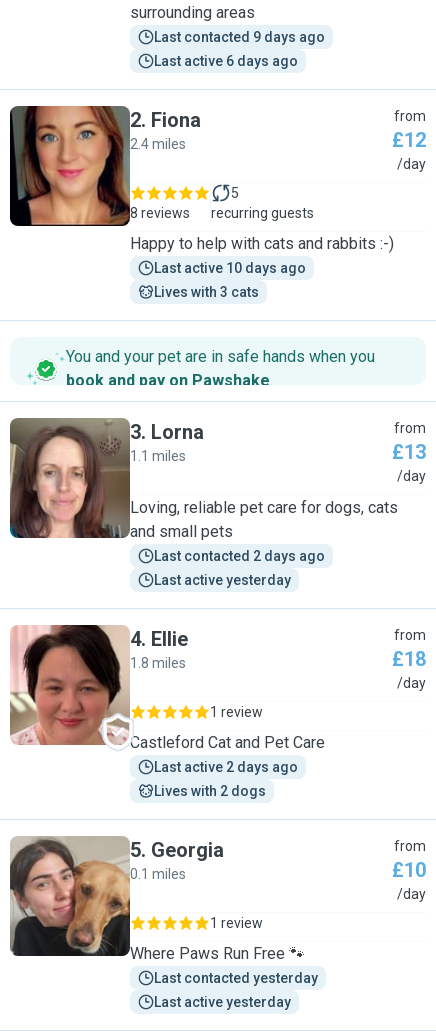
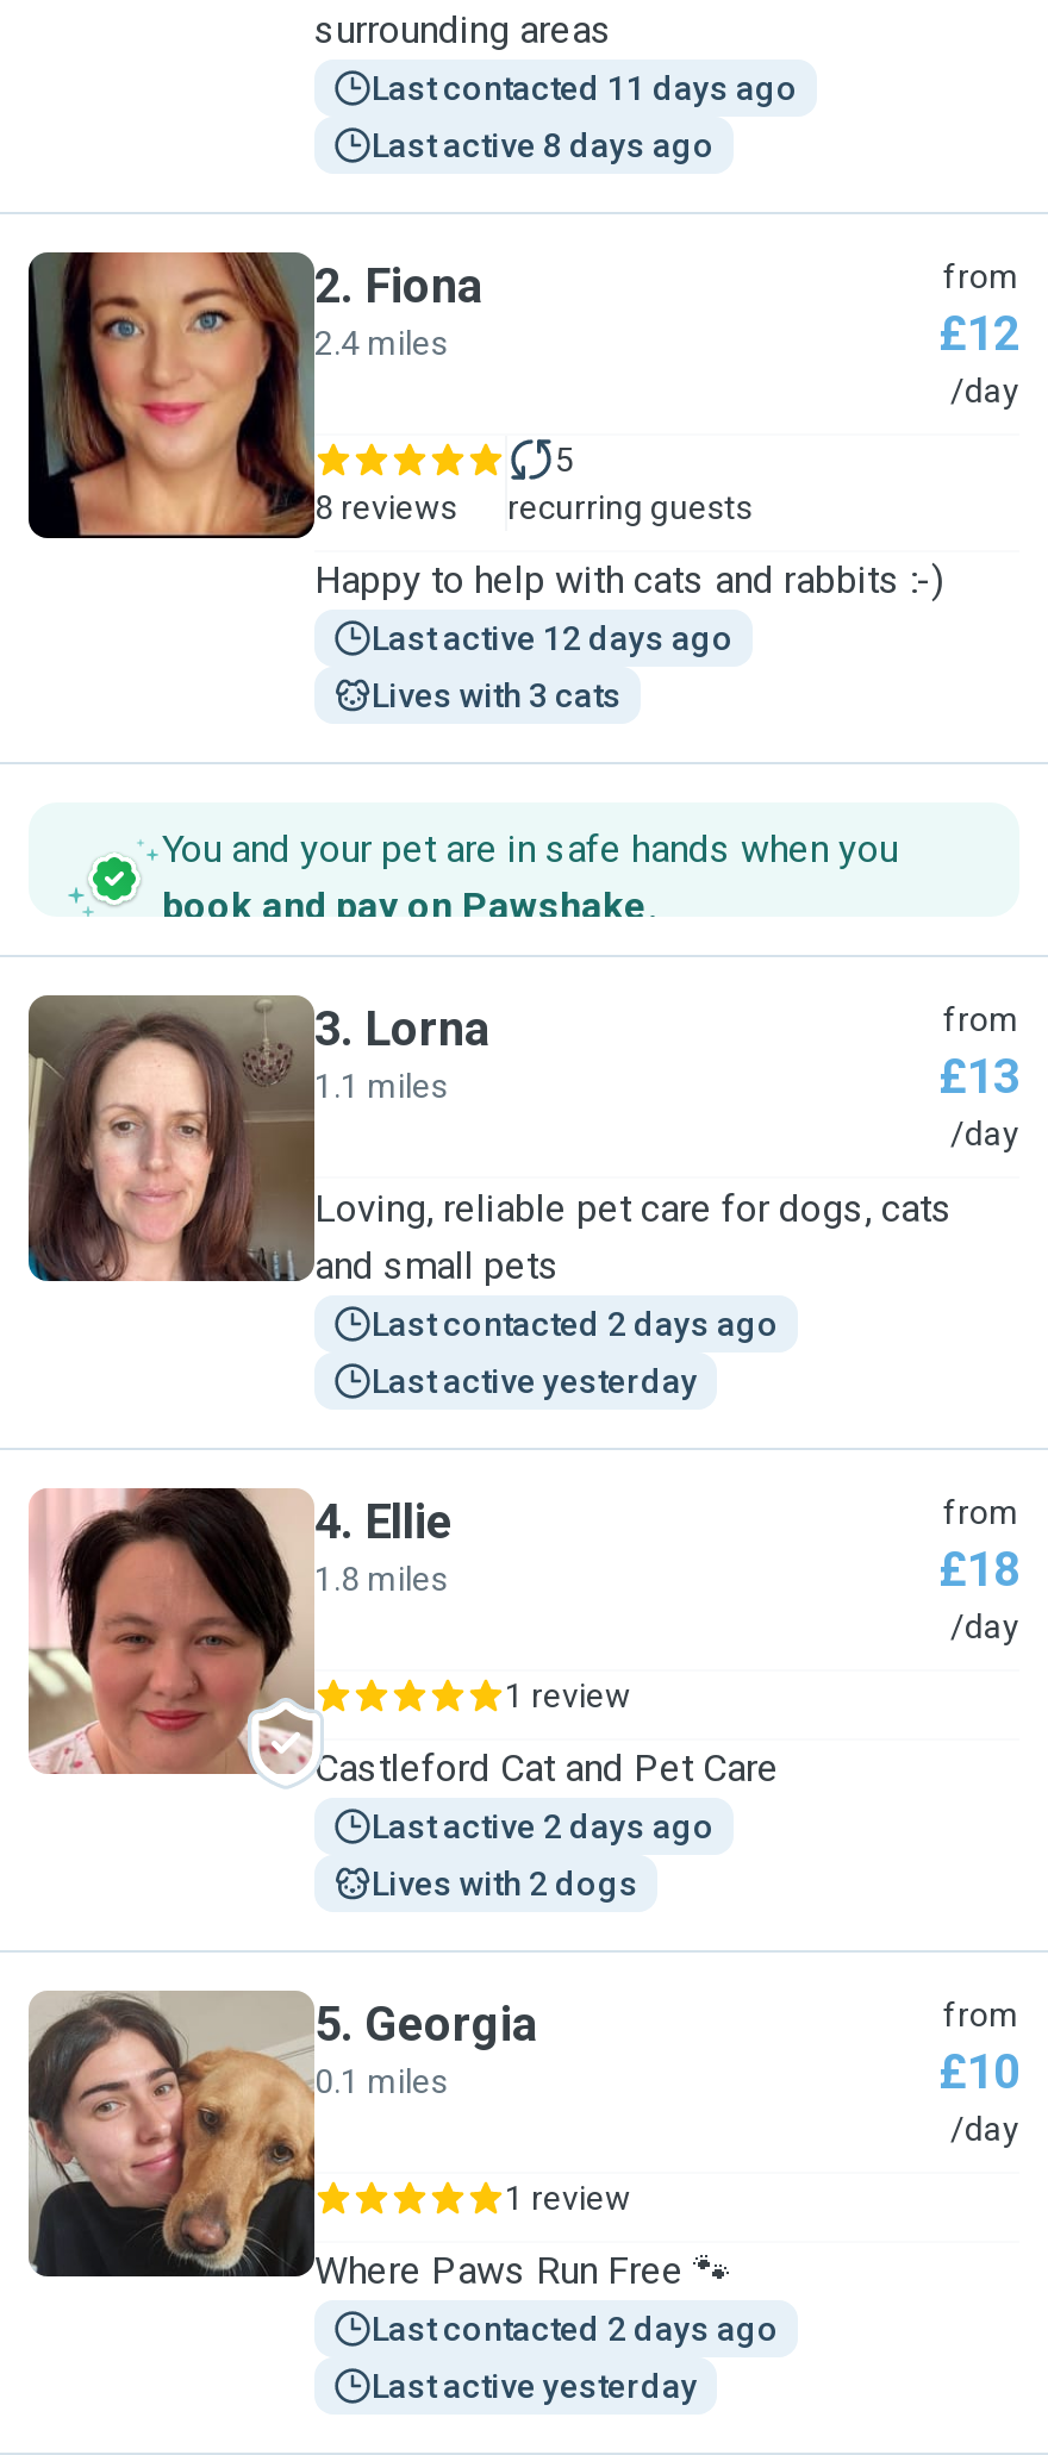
- Last contacted 9 days ago
+ Last contacted 11 days ago

- Last active 6 days ago
+ Last active 8 days ago

- Last active 10 days ago
+ Last active 12 days ago

- Last contacted yesterday
+ Last contacted 2 days ago
